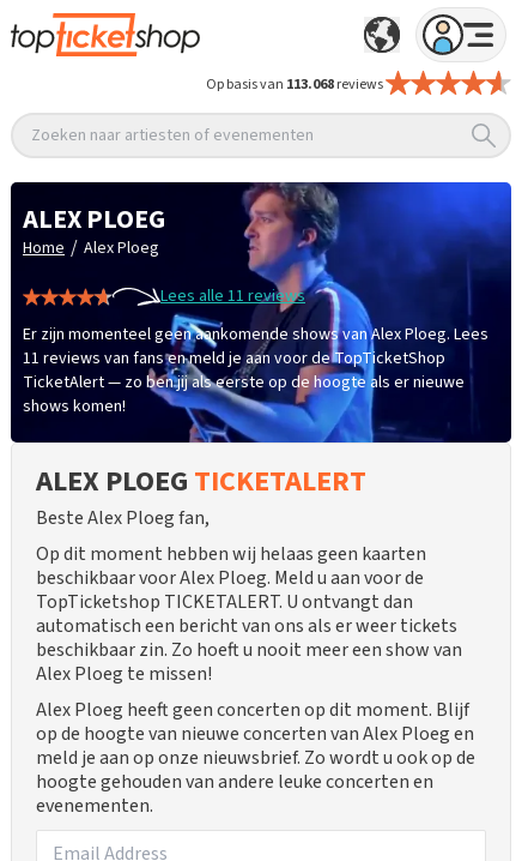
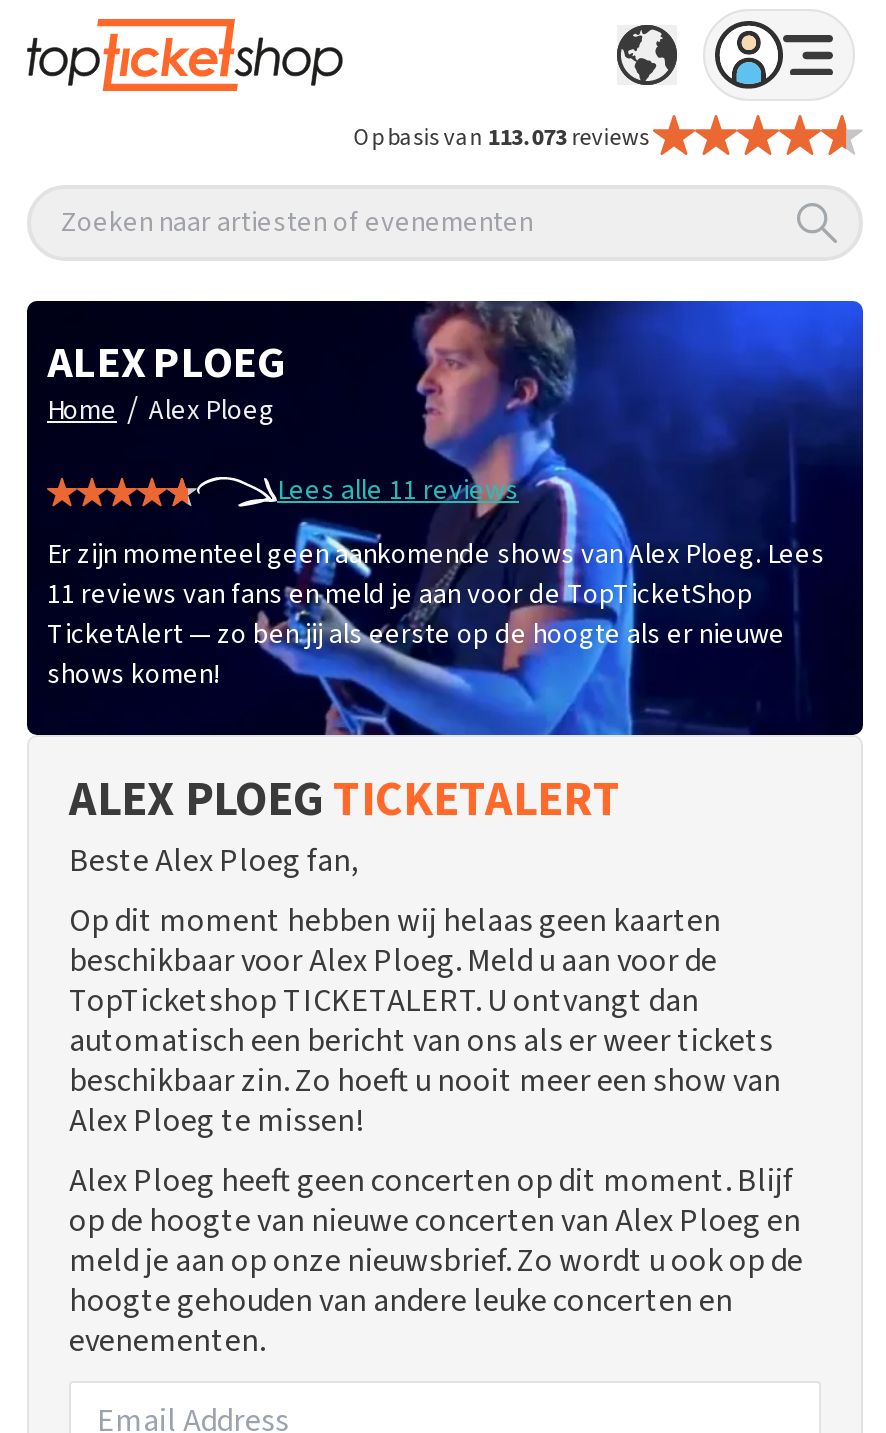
- Op basis van 113.068 reviews
+ Op basis van 113.073 reviews
